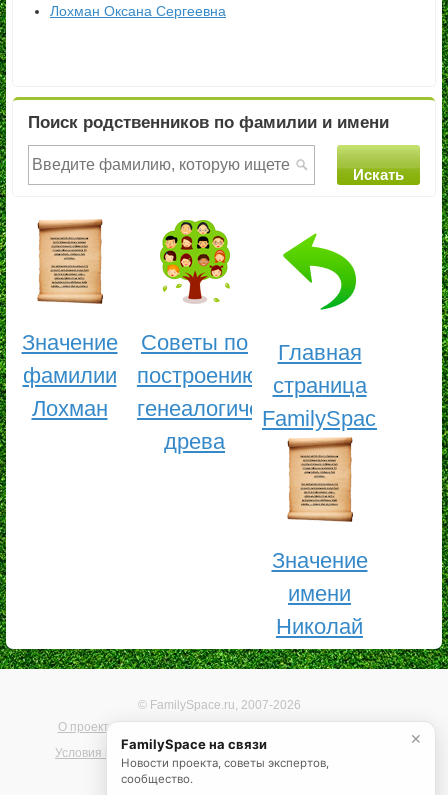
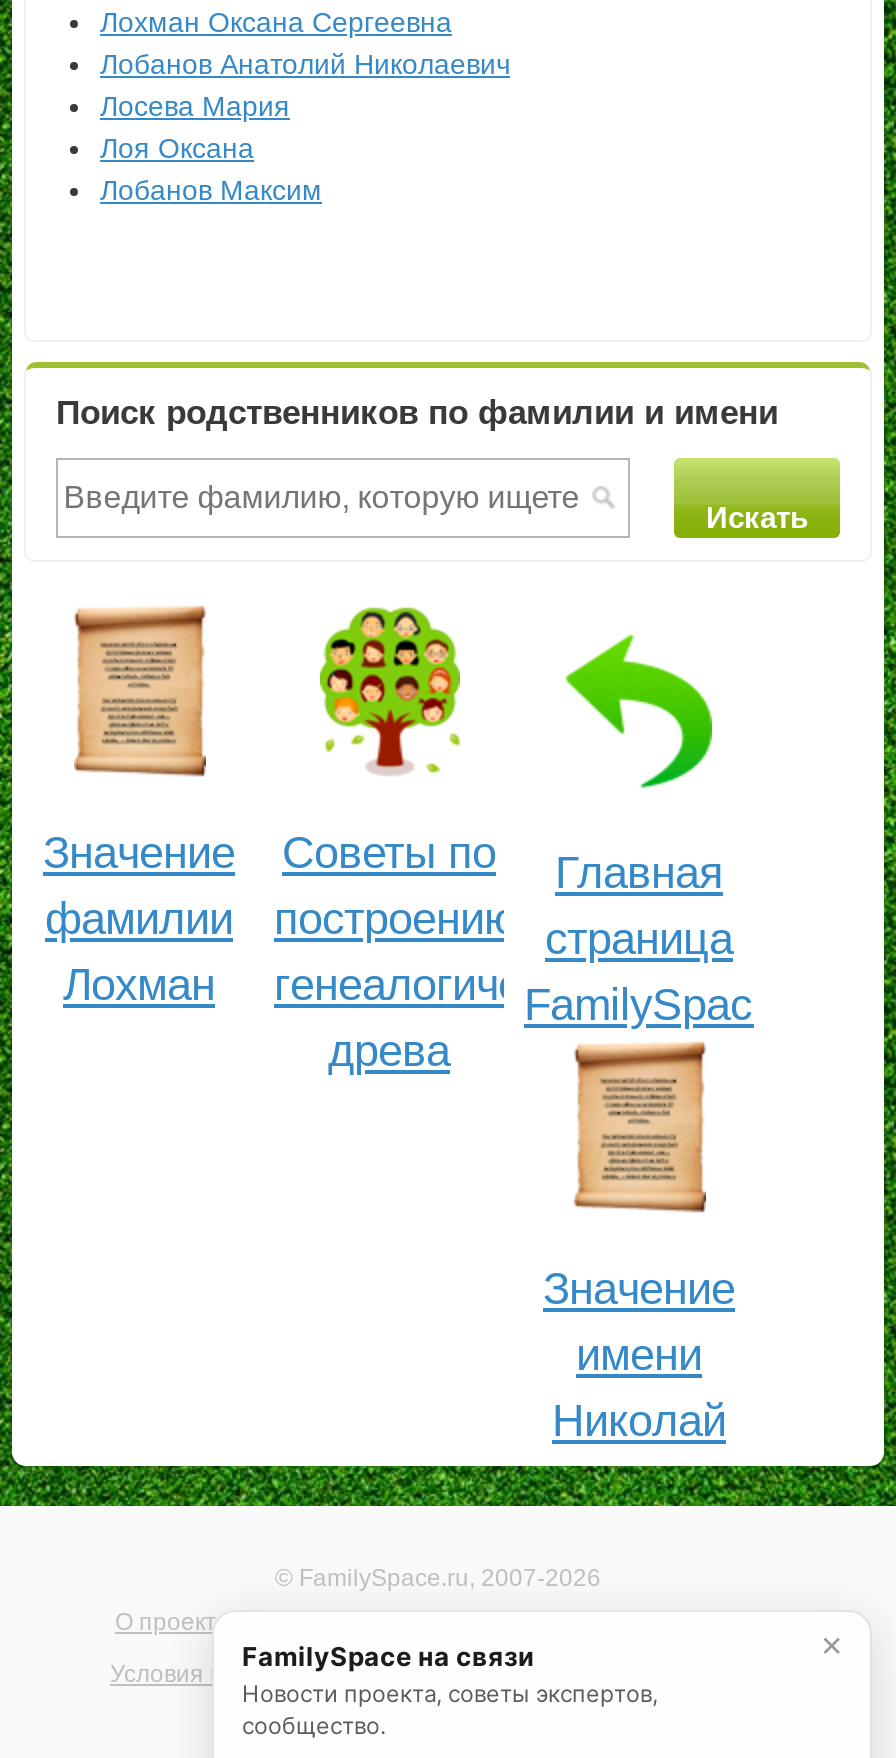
+ Лобанов Анатолий Николаевич
+ Лосева Мария
+ Лоя Оксана
+ Лобанов Максим
